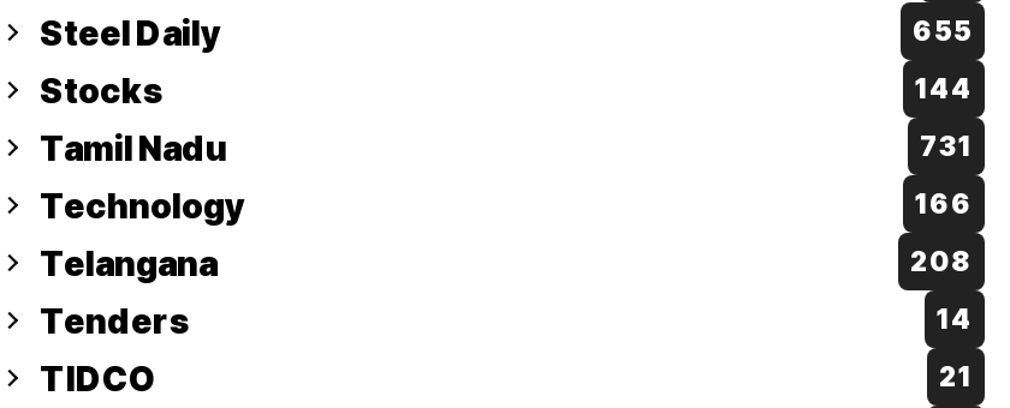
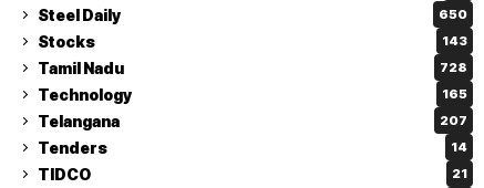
- 655
+ 650

- 144
+ 143

- 731
+ 728

- 166
+ 165

- 208
+ 207
